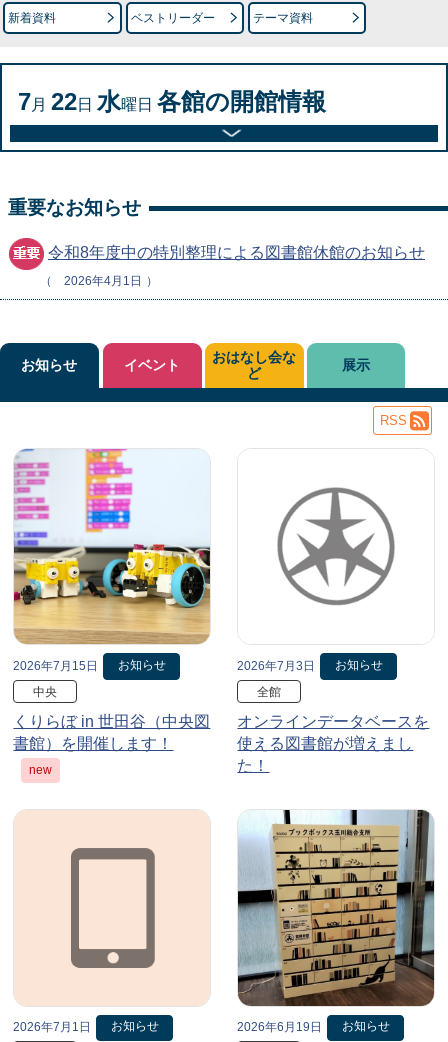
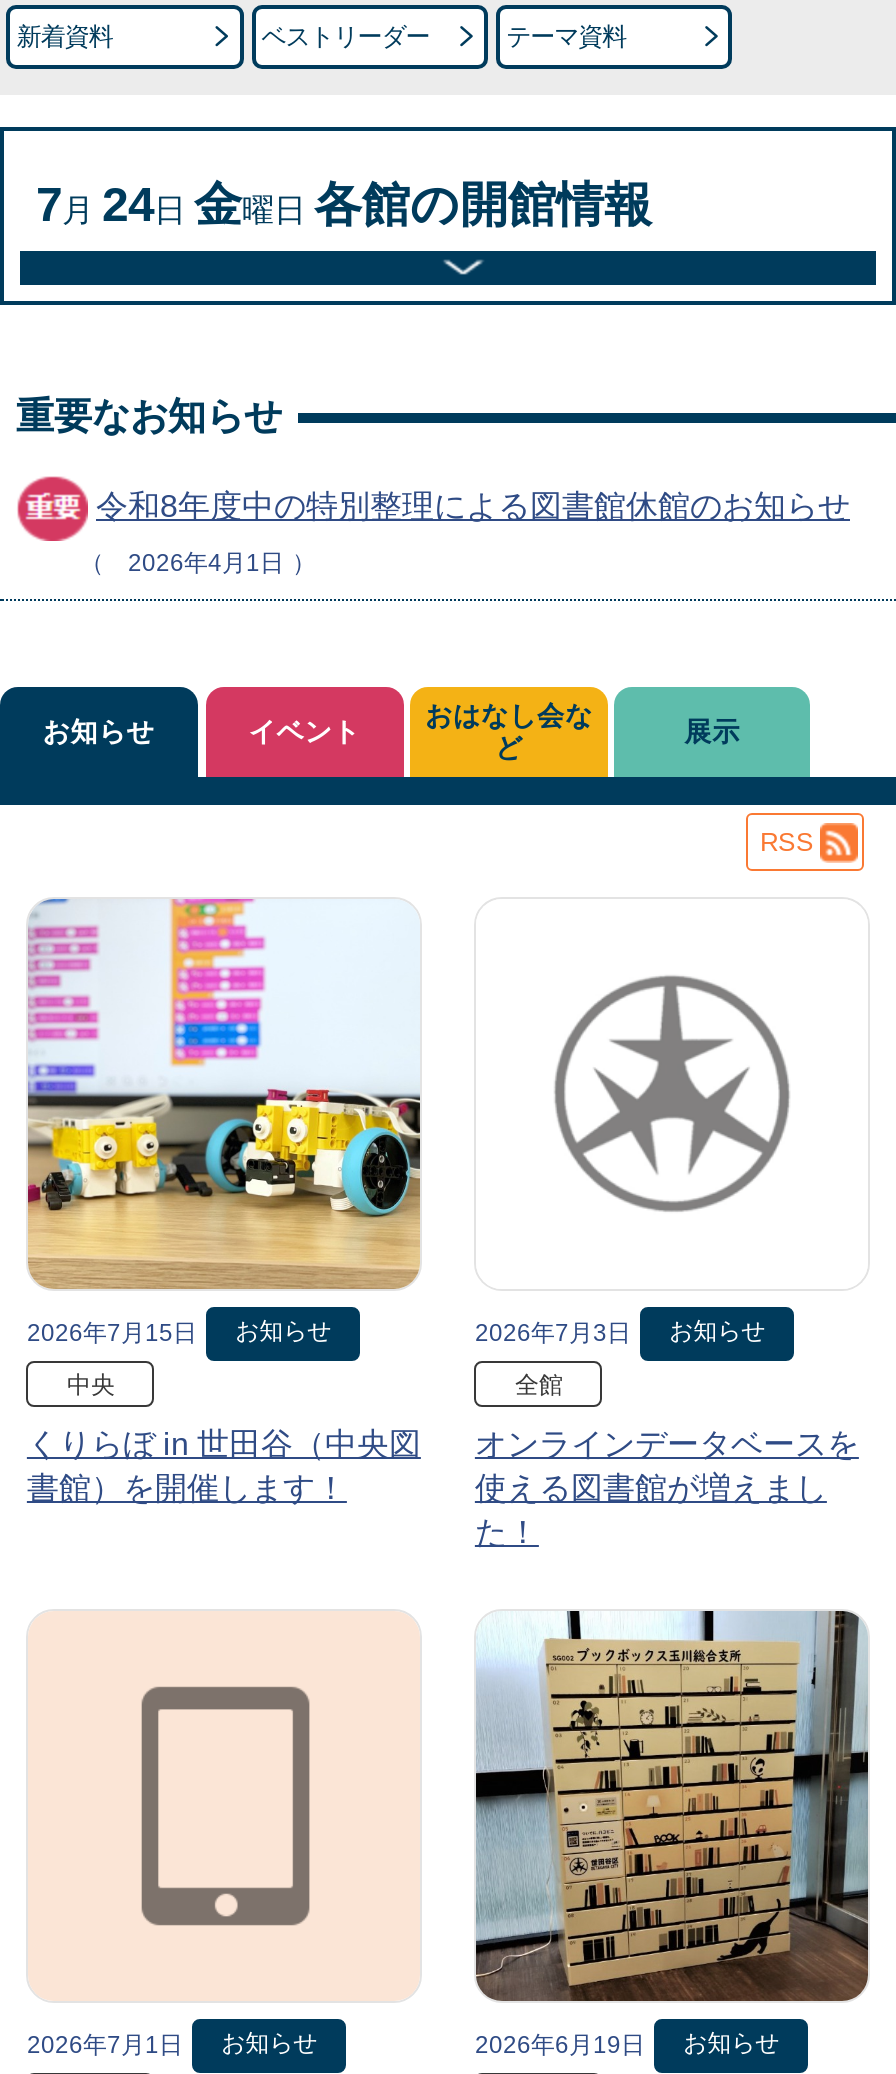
- 7月22日水曜日各館の開館情報
+ 7月24日金曜日各館の開館情報

- new
